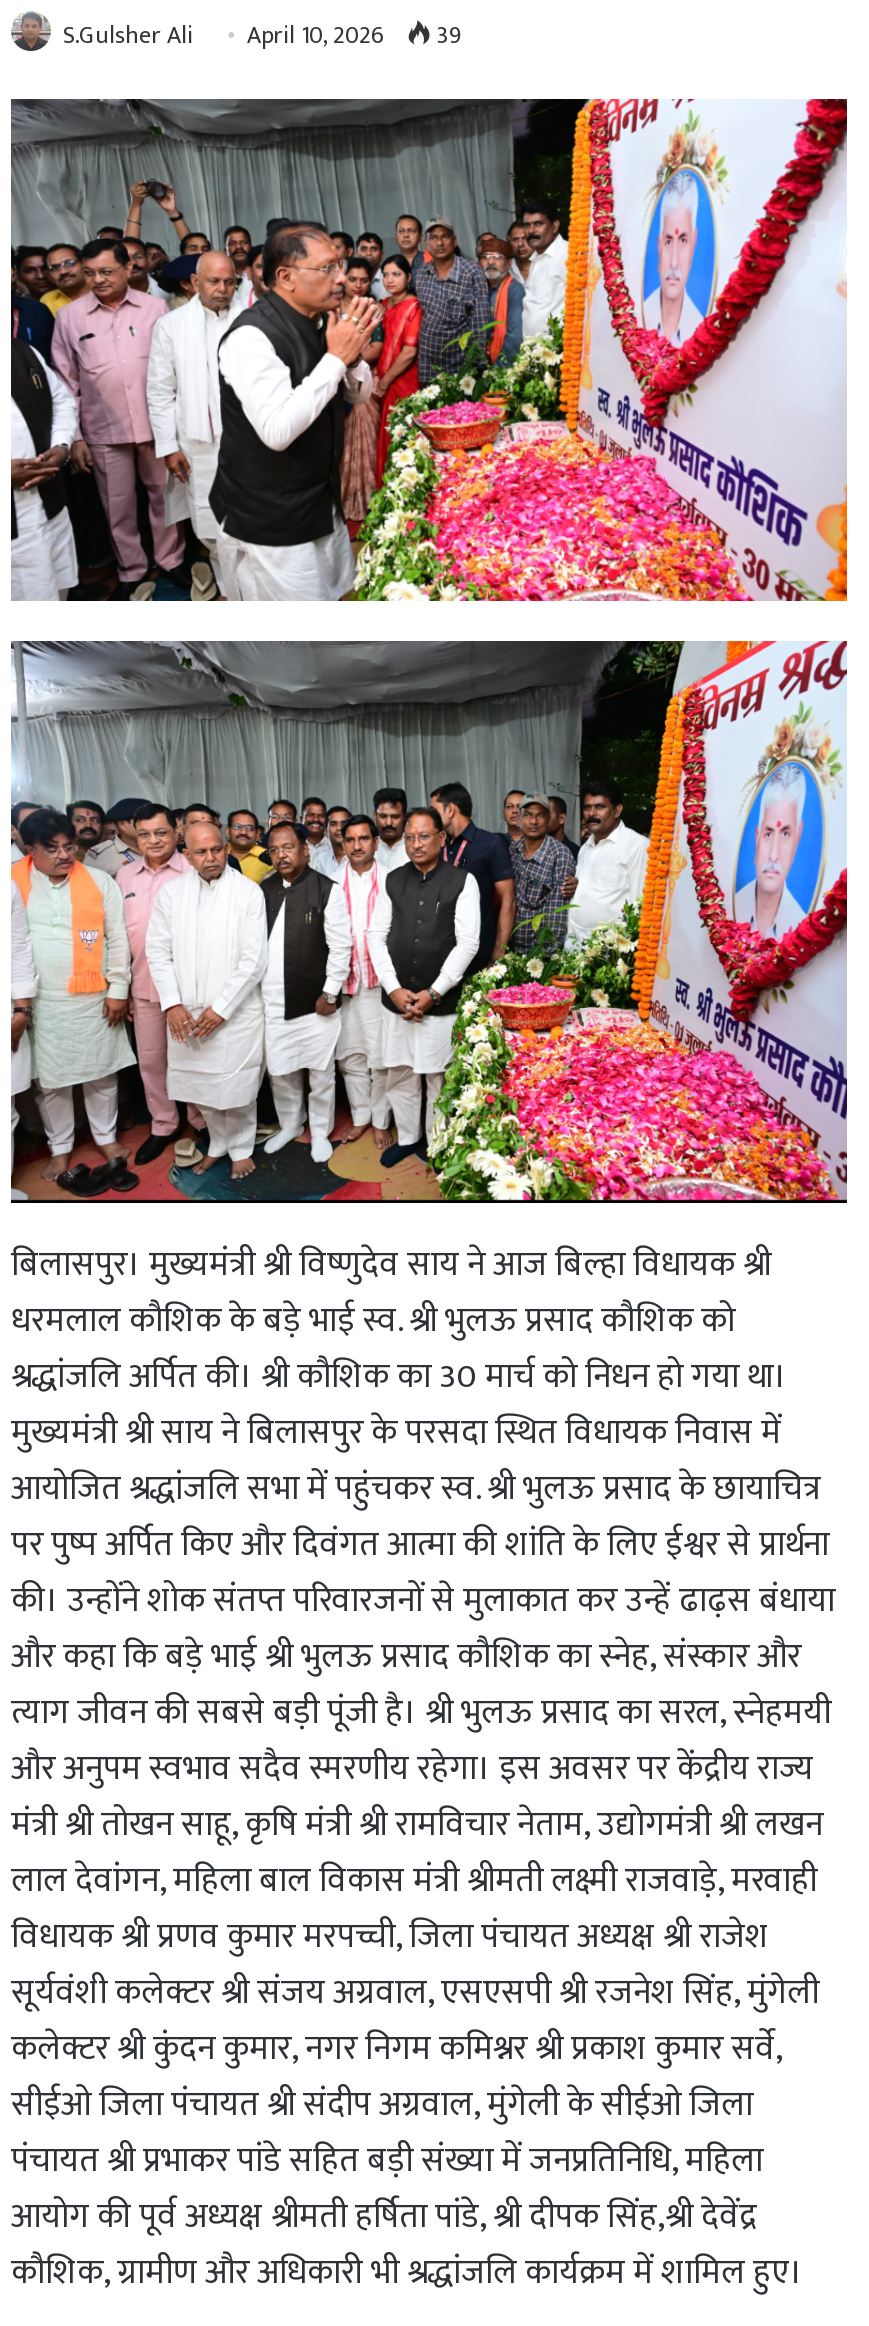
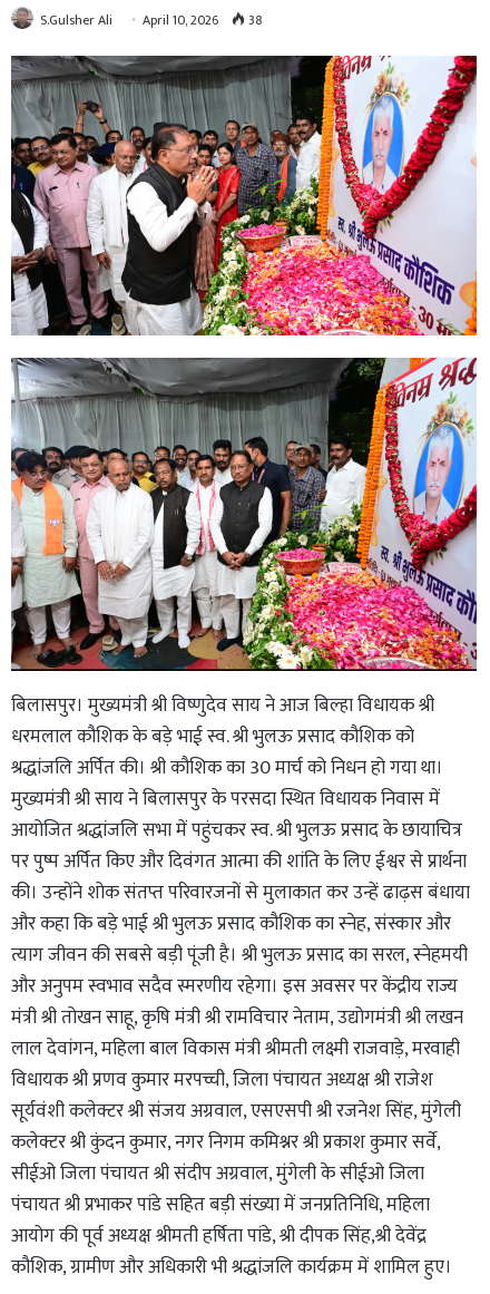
- S.Gulsher Ali April 10, 2026 39
+ S.Gulsher Ali April 10, 2026 38
